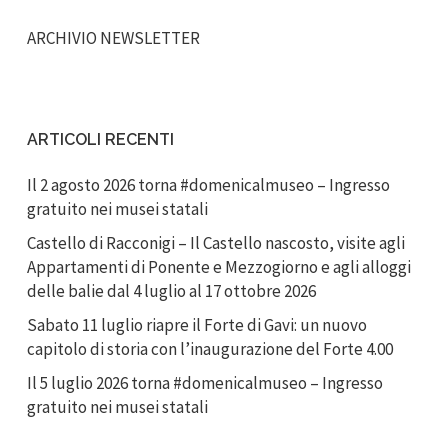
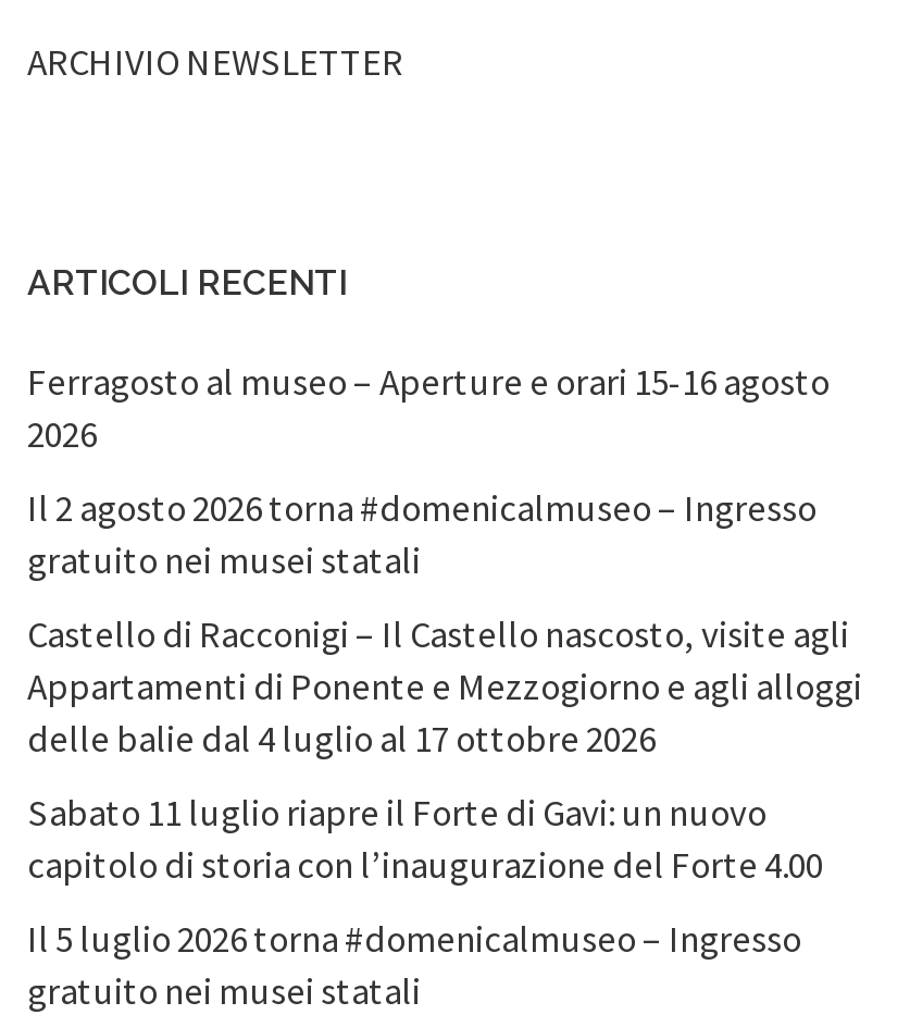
+ Ferragosto al museo – Aperture e orari 15-16 agosto
+ 2026
